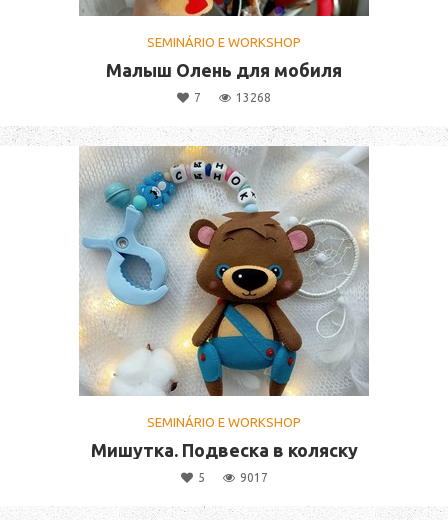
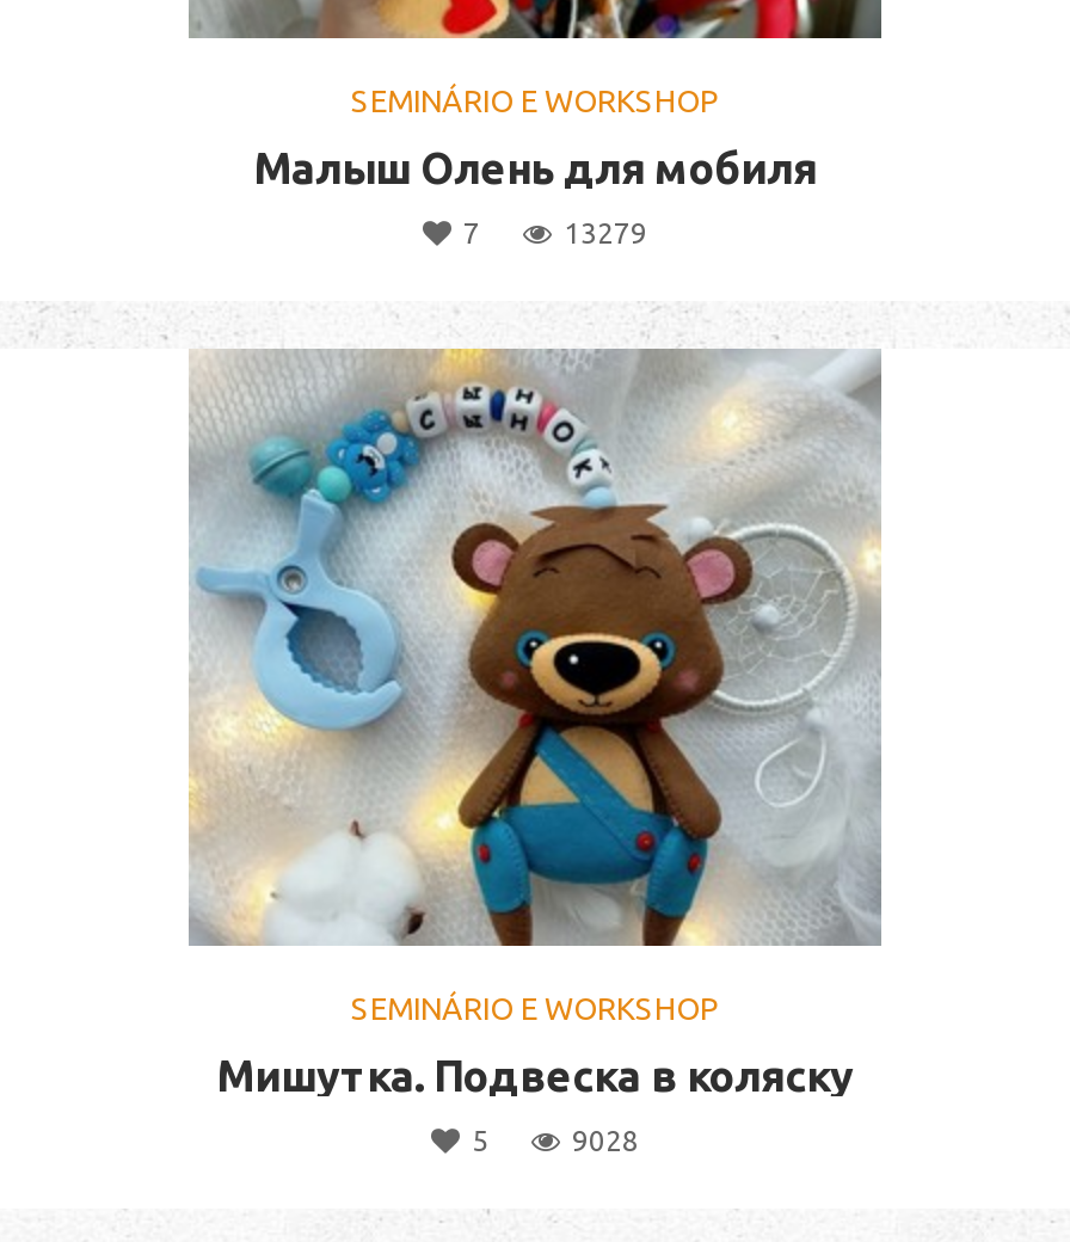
- 13268
+ 13279

- 9017
+ 9028
